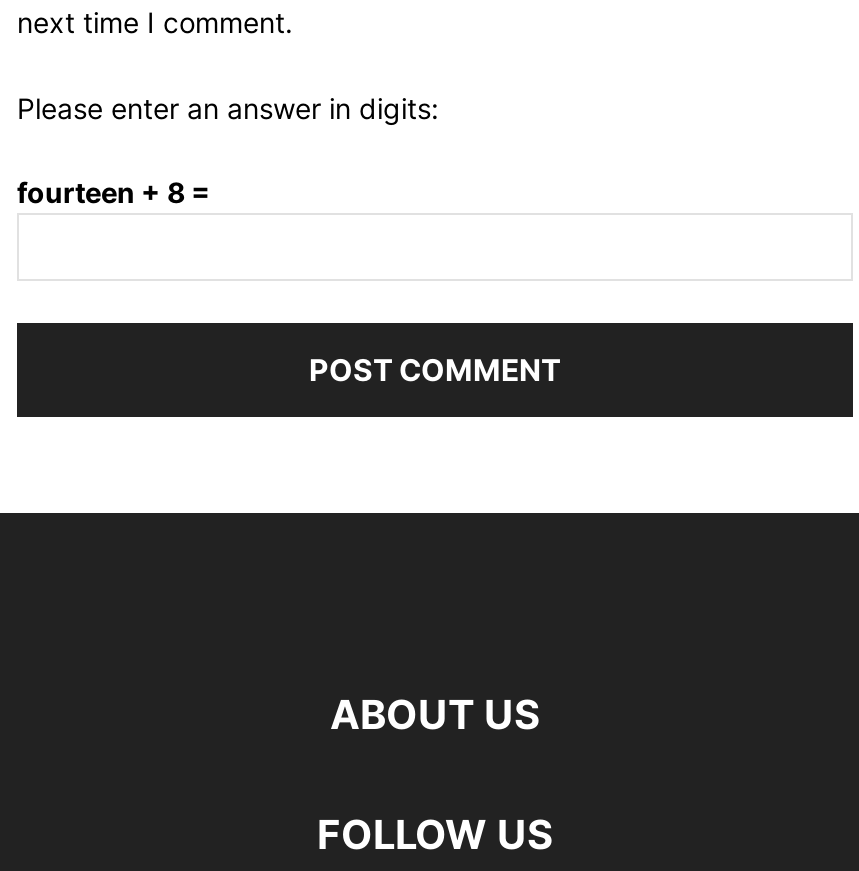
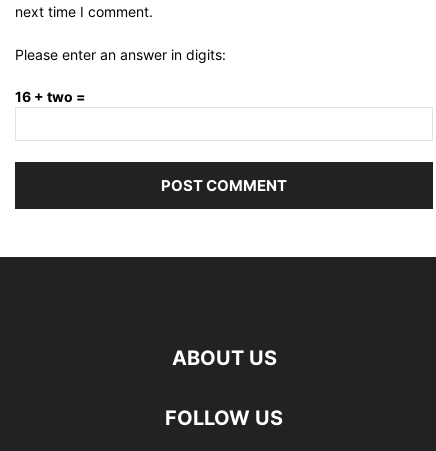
- fourteen + 8 =
+ 16 + two =
